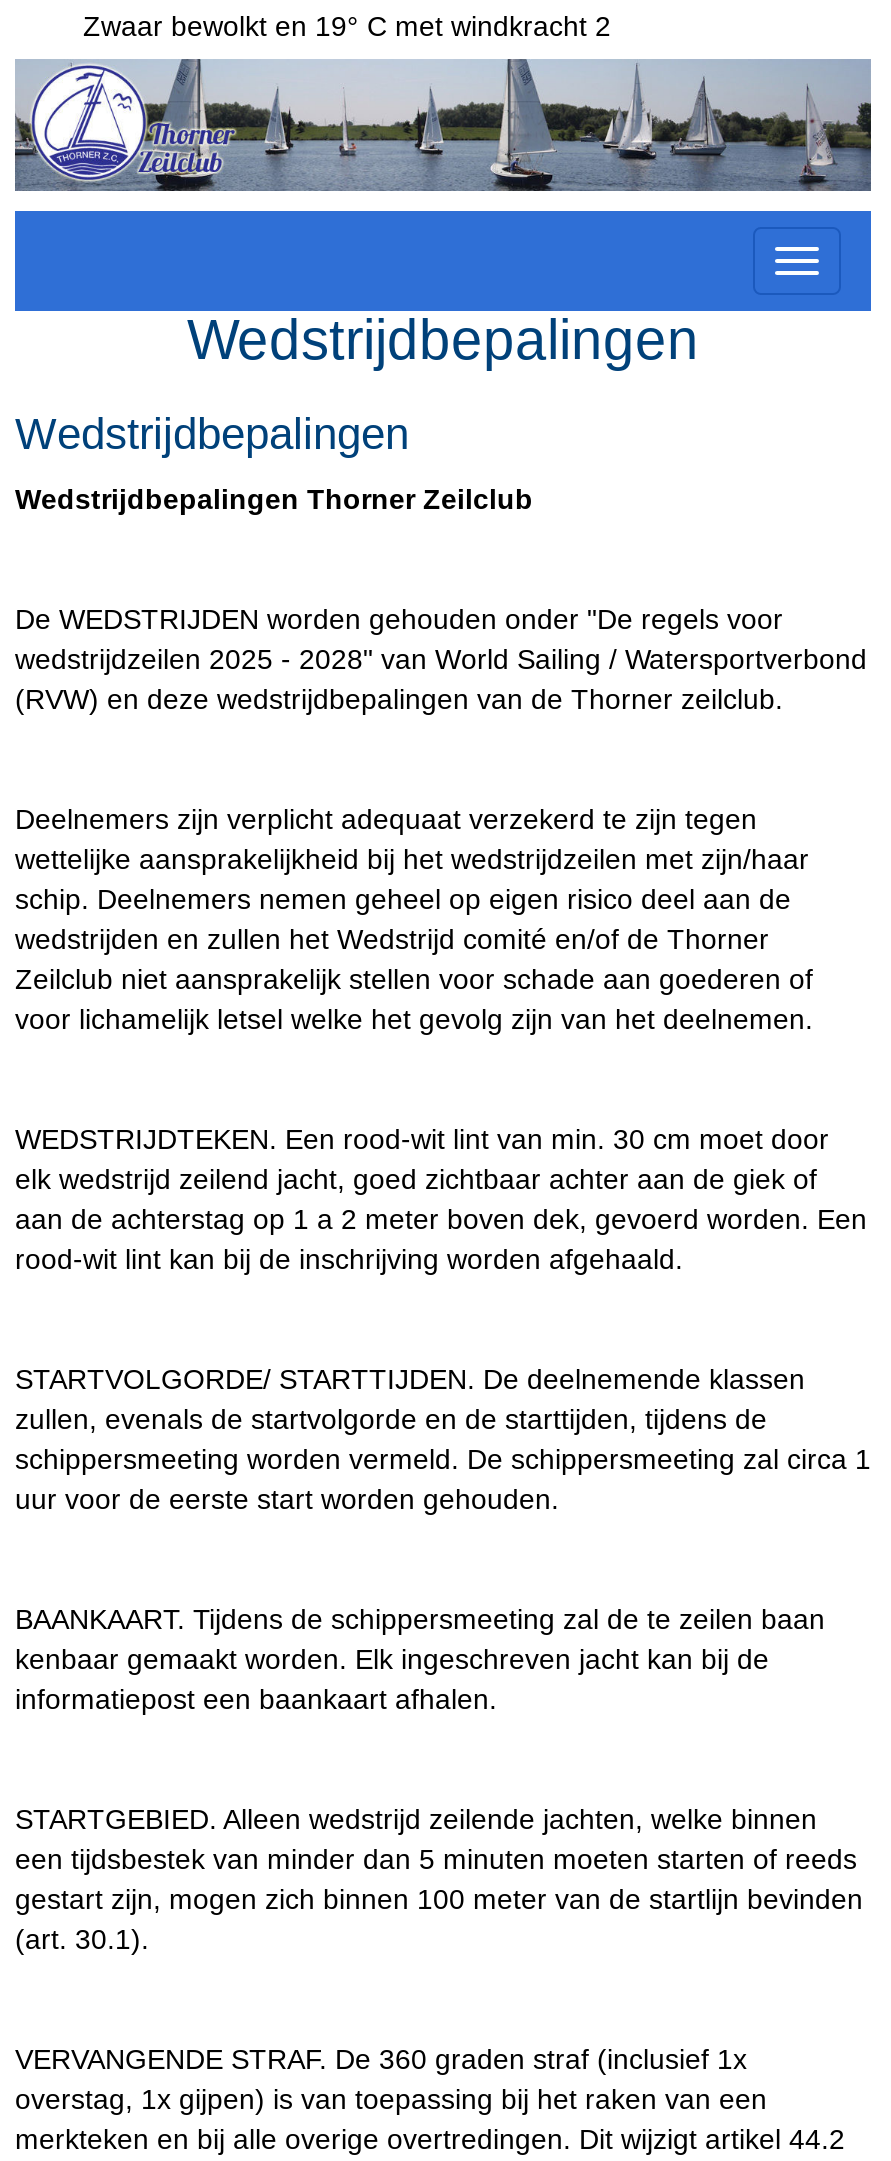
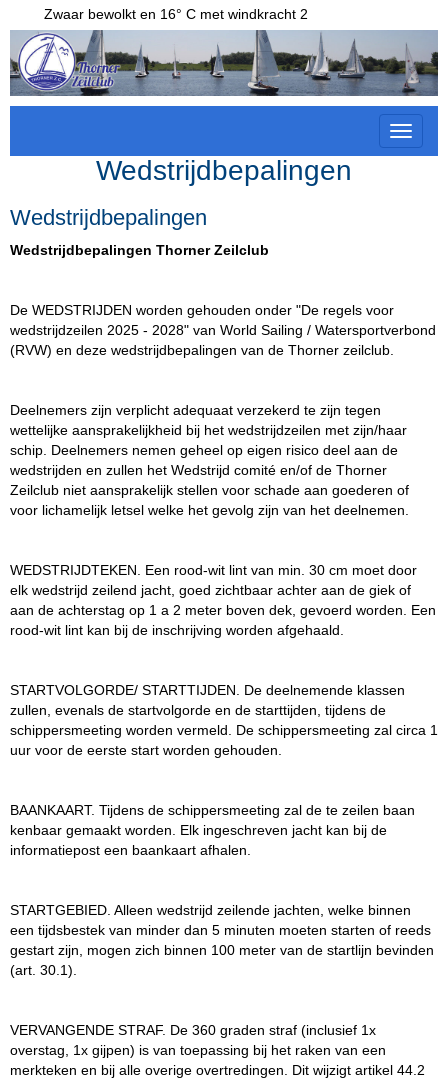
- Zwaar bewolkt en 19° C met windkracht 2
+ Zwaar bewolkt en 16° C met windkracht 2
